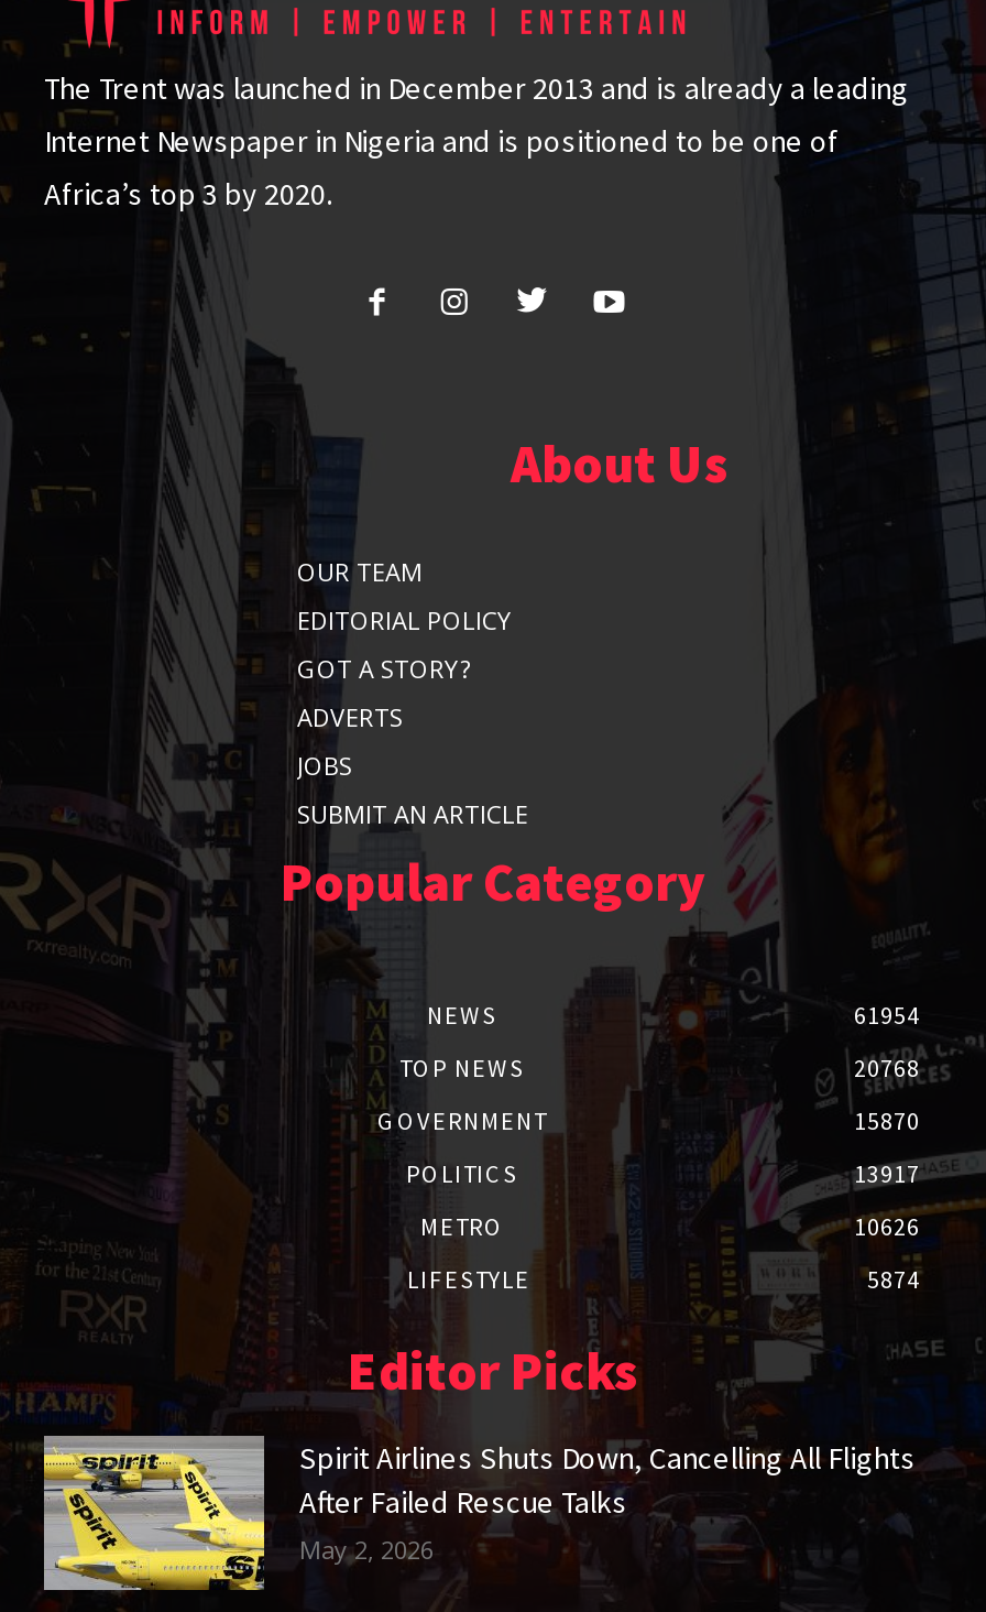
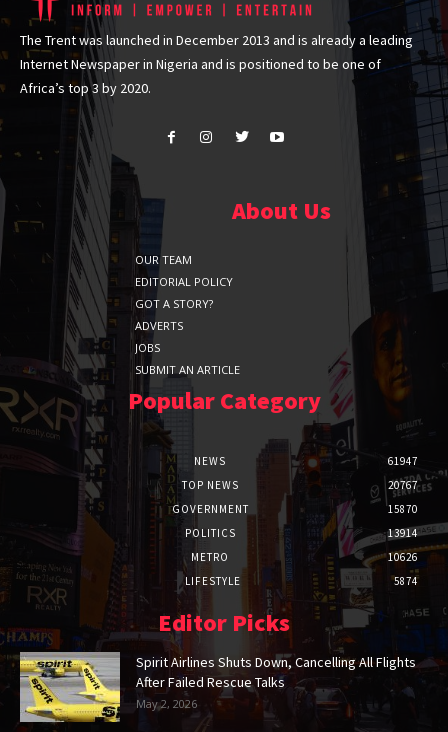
- 61954
+ 61947

- 20768
+ 20767

- 13917
+ 13914
